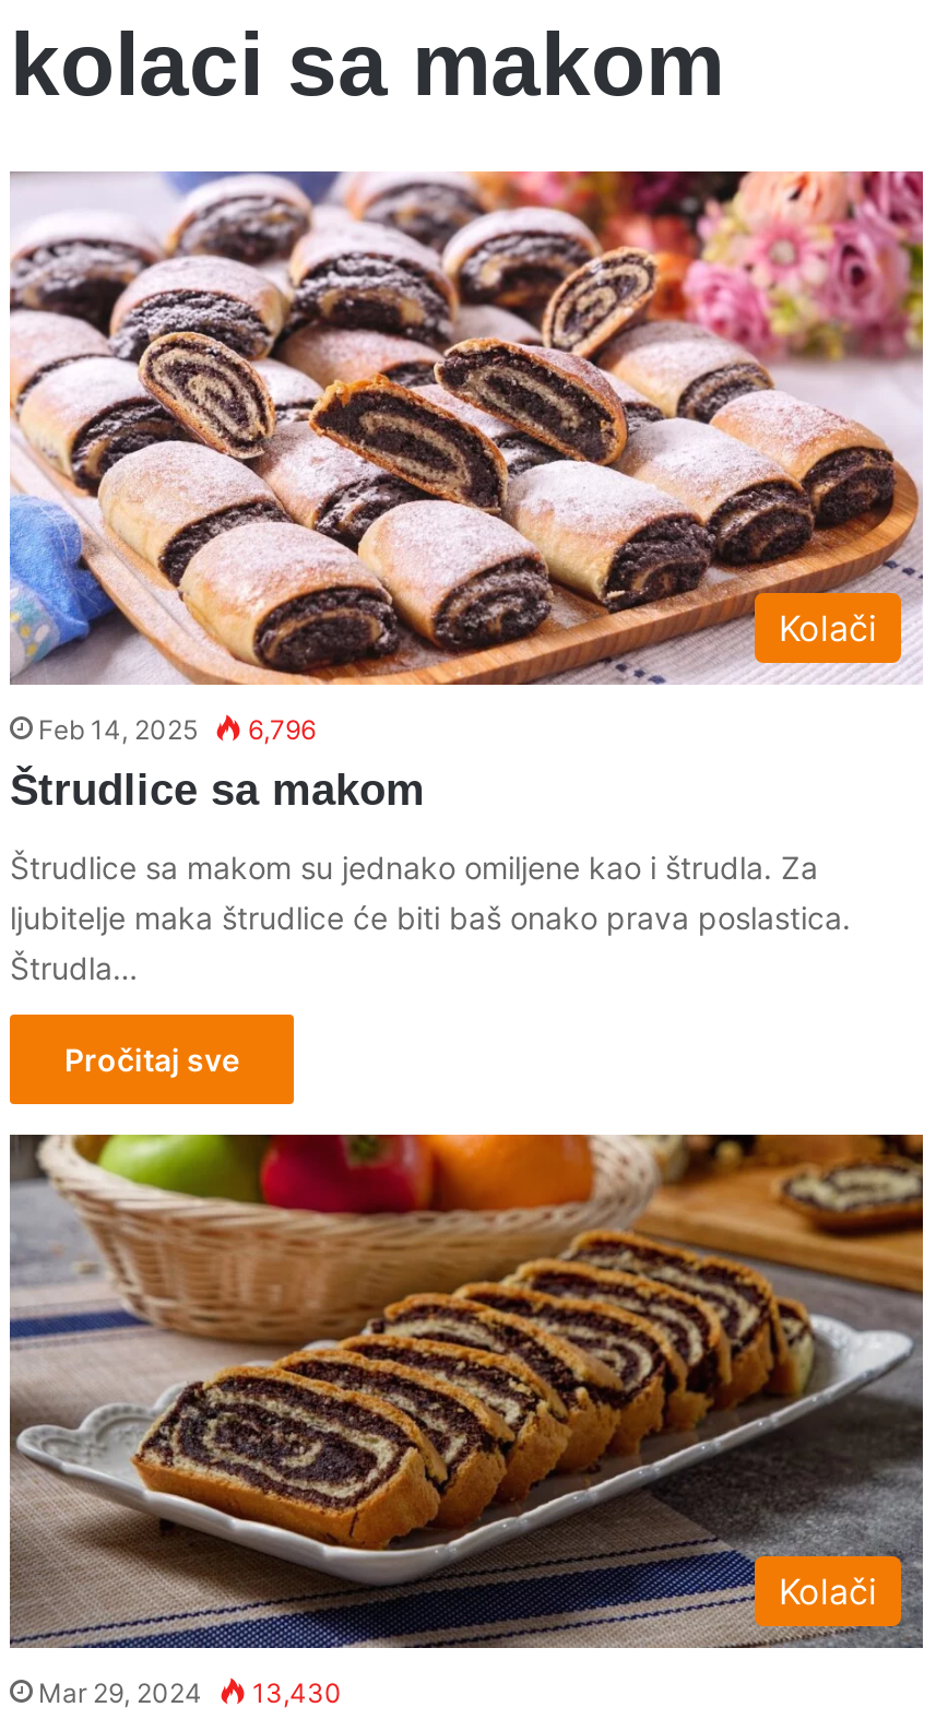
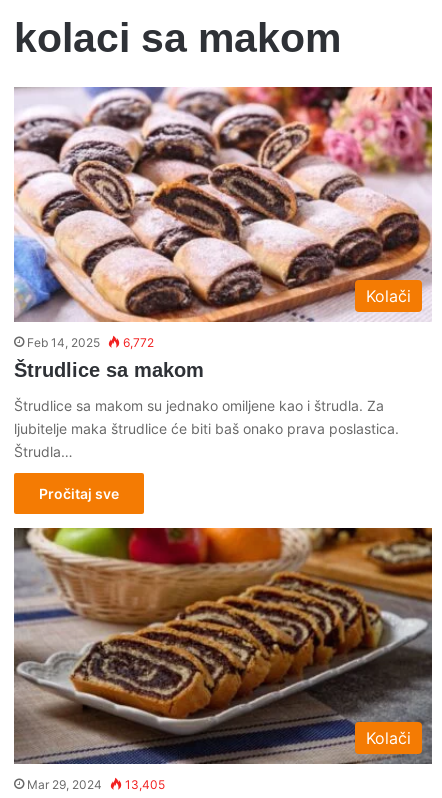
- Feb 14, 2025 6,796
+ Feb 14, 2025 6,772

- Mar 29, 2024 13,430
+ Mar 29, 2024 13,405
